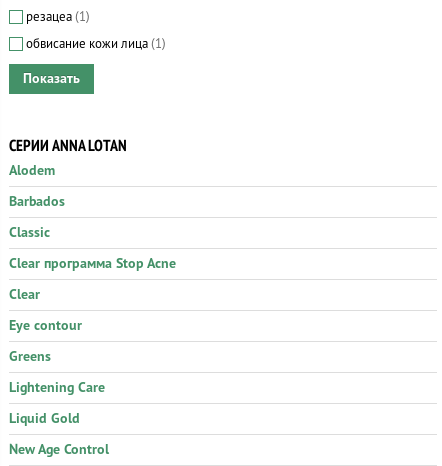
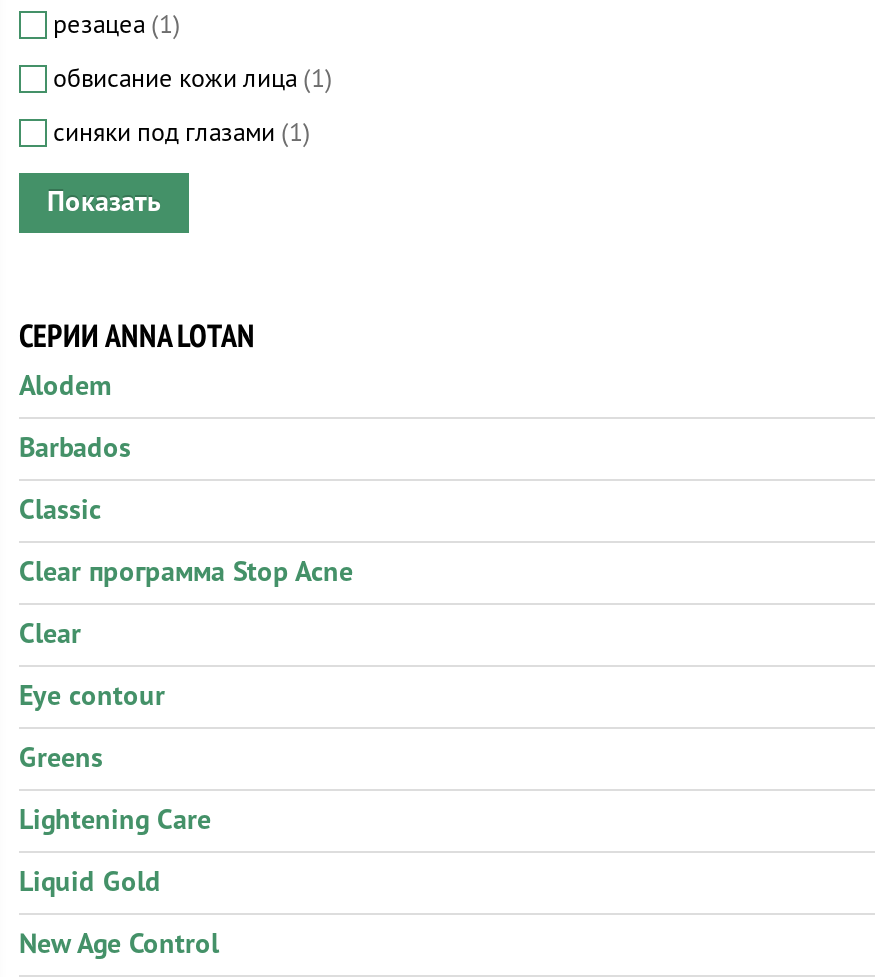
+ синяки под глазами (1)
